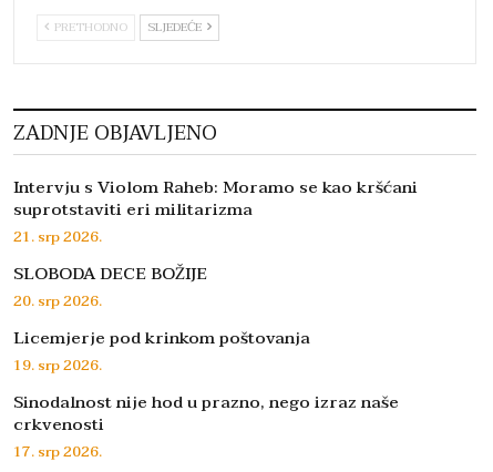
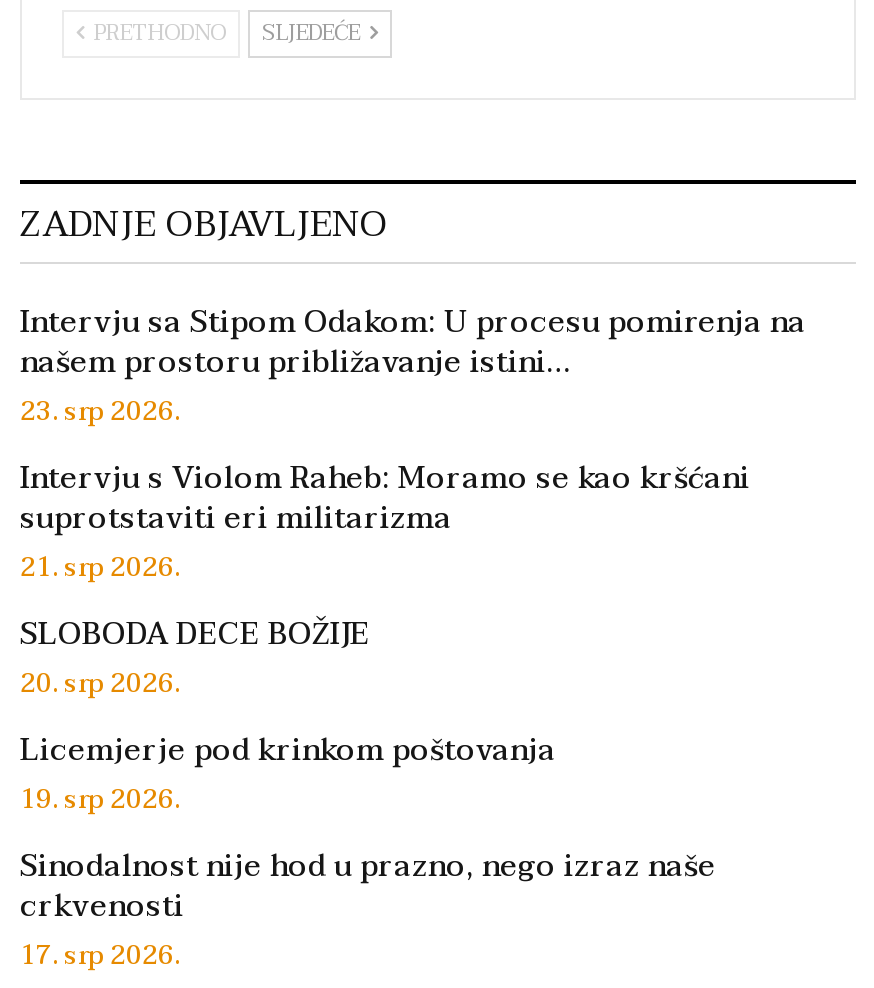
+ Intervju sa Stipom Odakom: U procesu pomirenja na
+ našem prostoru približavanje istini…
+ 23. srp 2026.
